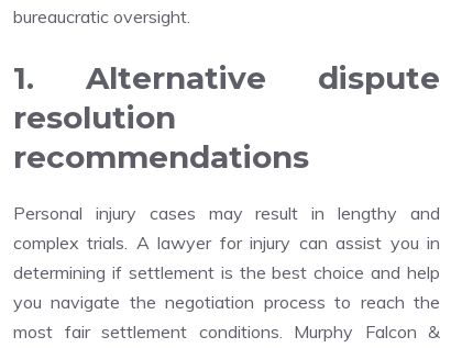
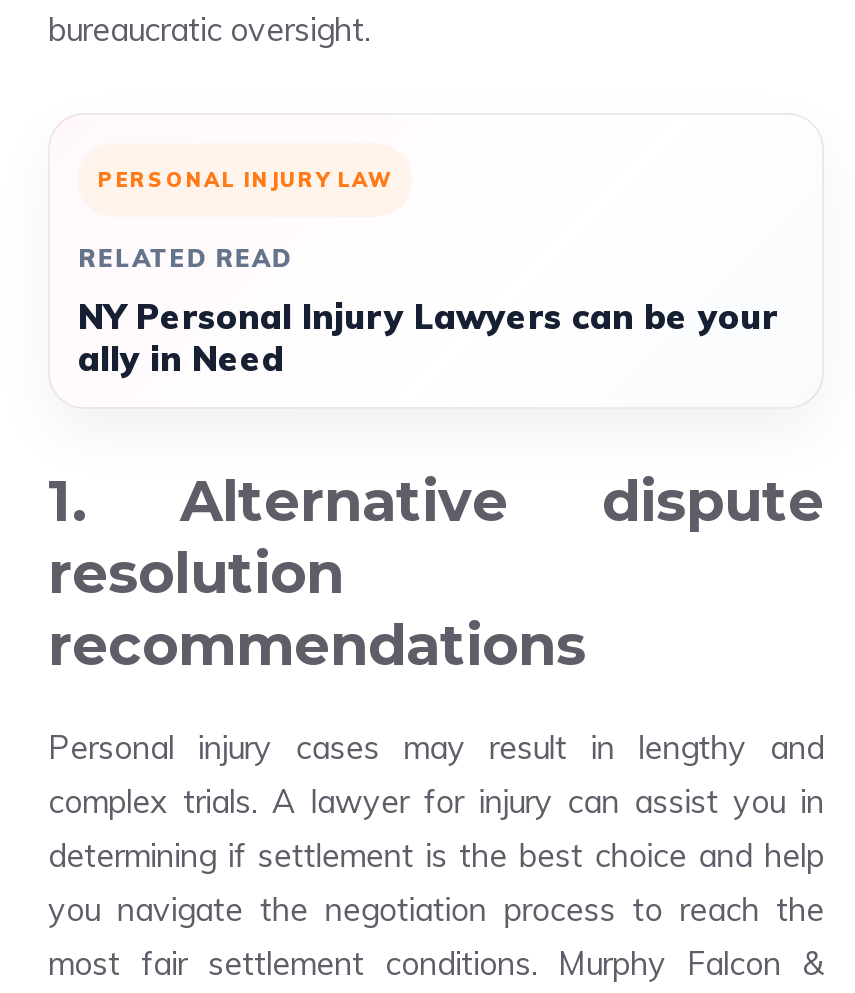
+ PERSONAL INJURY LAW
+ RELATED READ
+ NY Personal Injury Lawyers can be your
+ ally in Need
